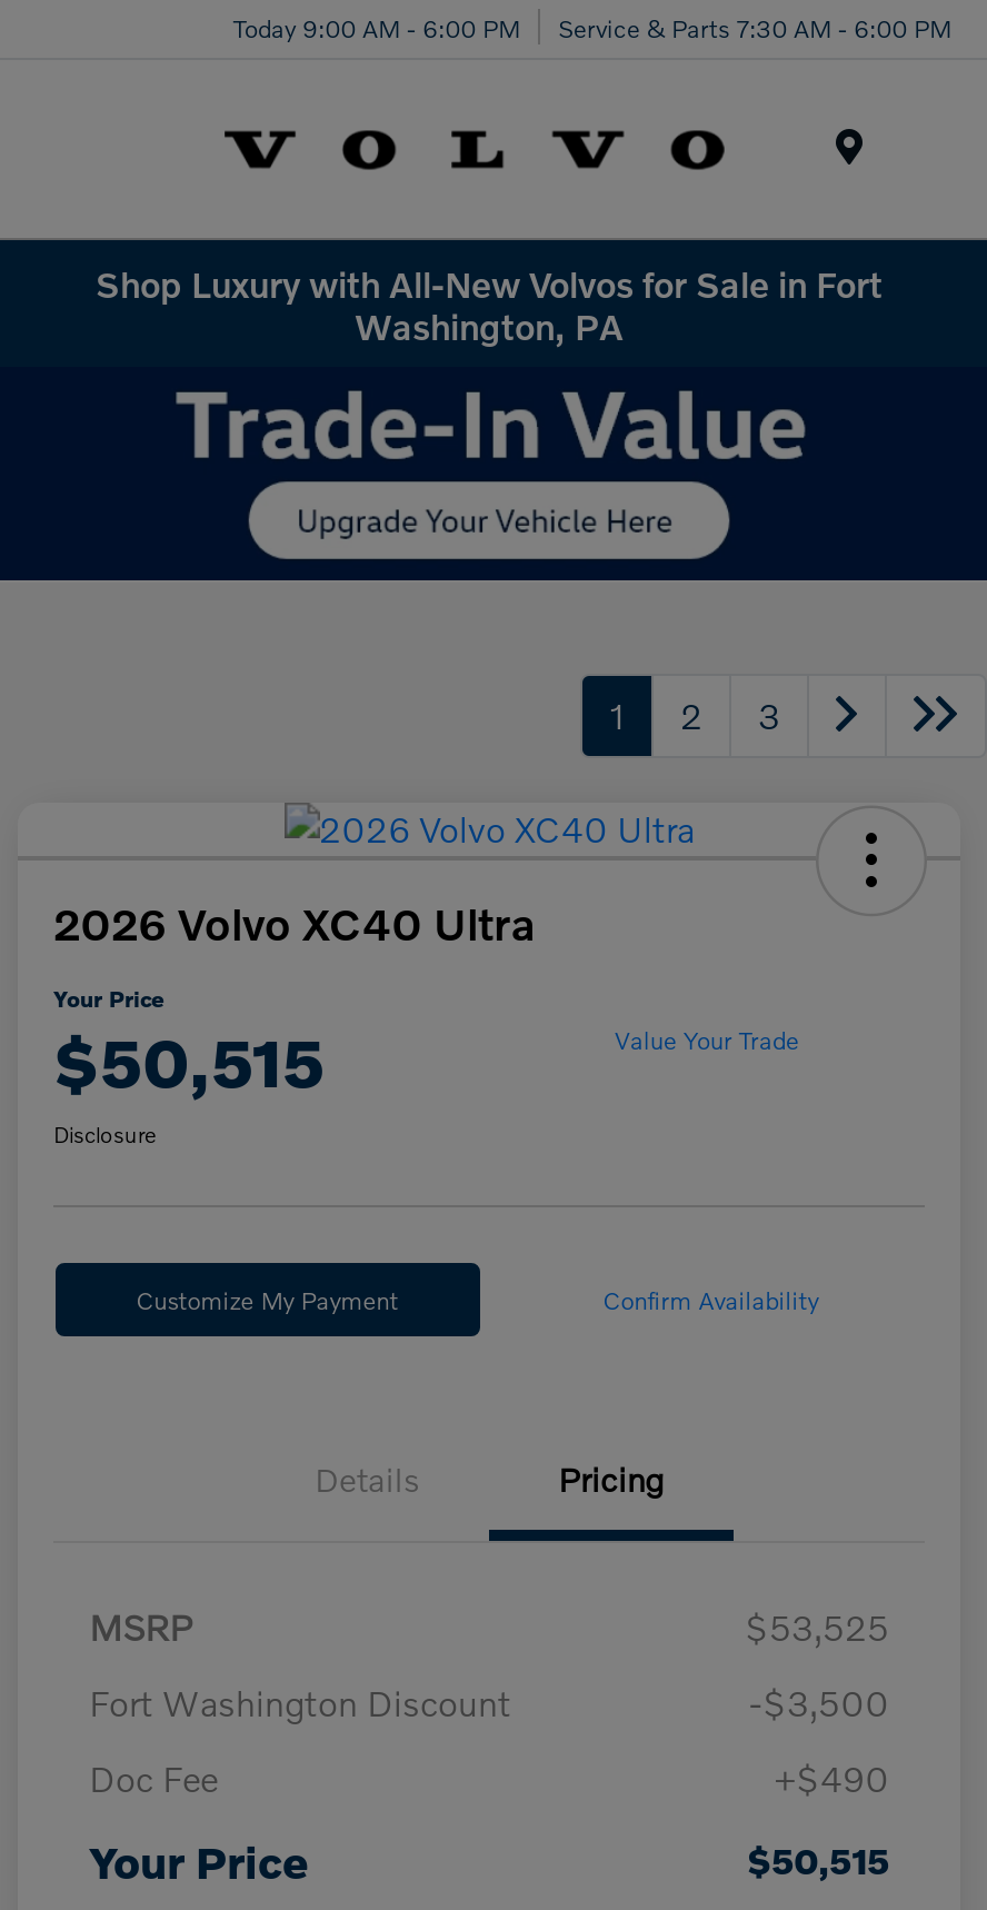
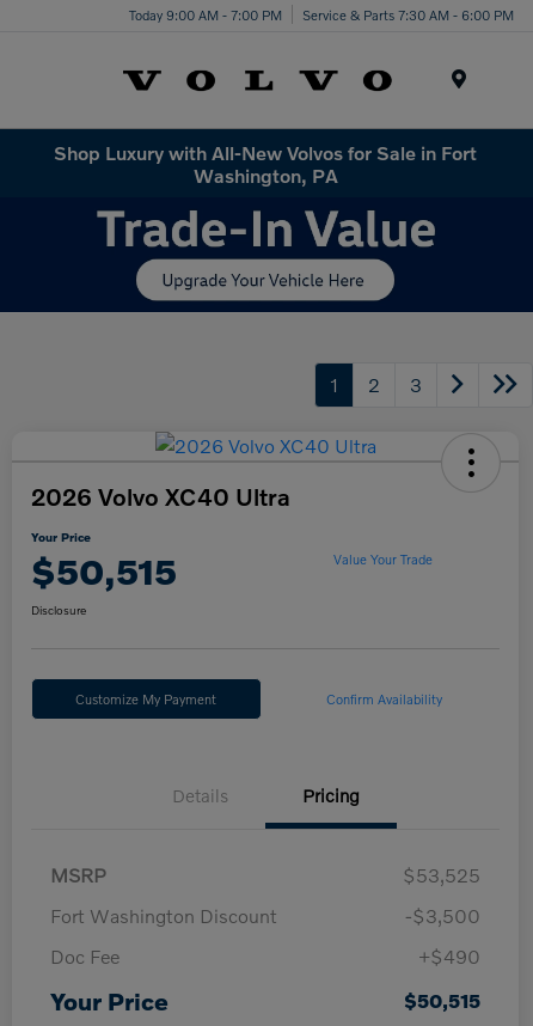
- Today 9:00 AM - 6:00 PM Service & Parts 7:30 AM - 6:00 PM
+ Today 9:00 AM - 7:00 PM Service & Parts 7:30 AM - 6:00 PM
